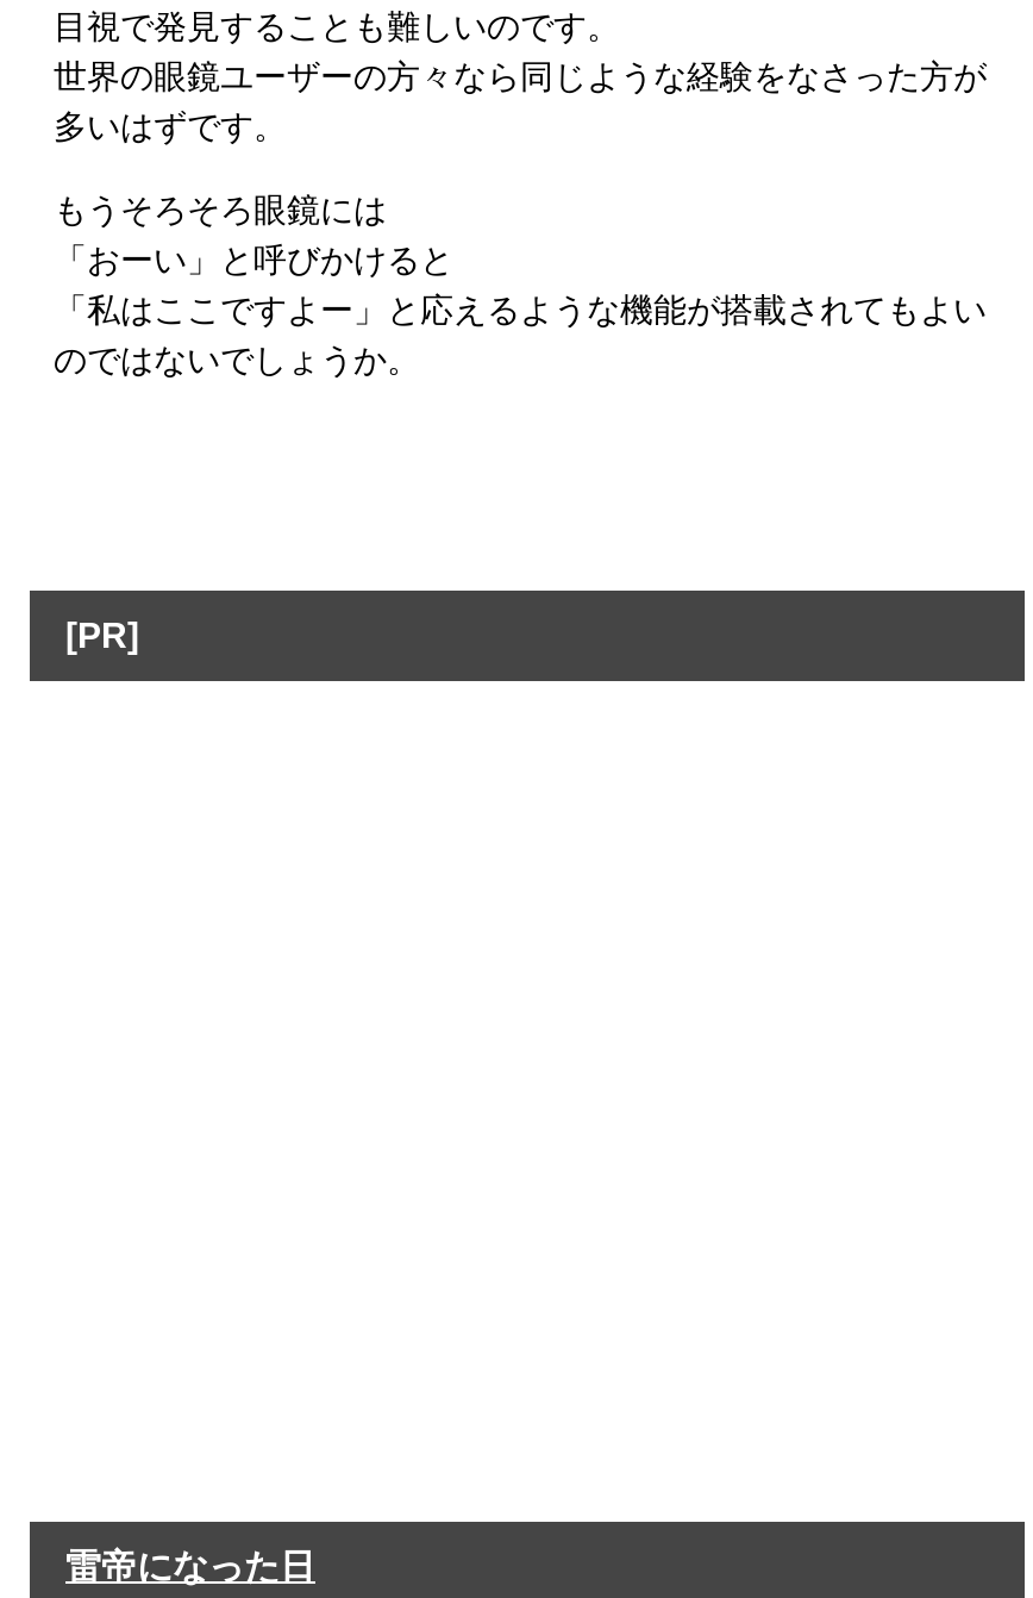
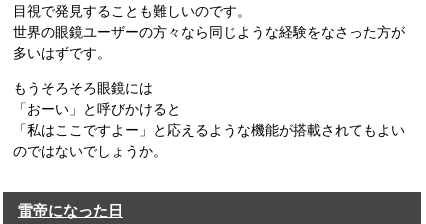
- [PR]
